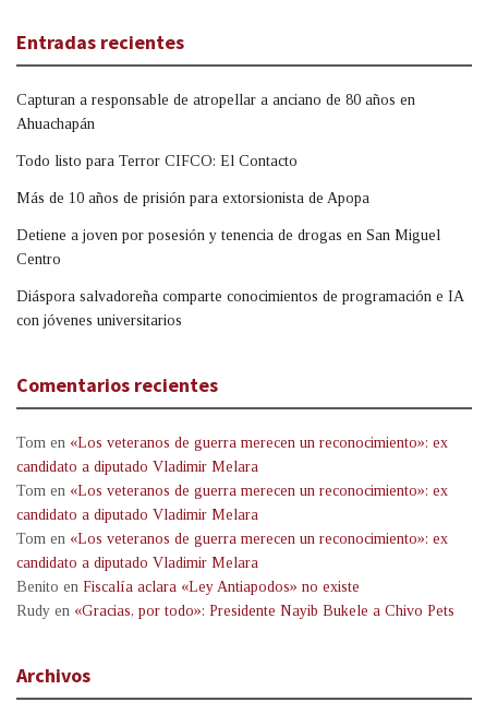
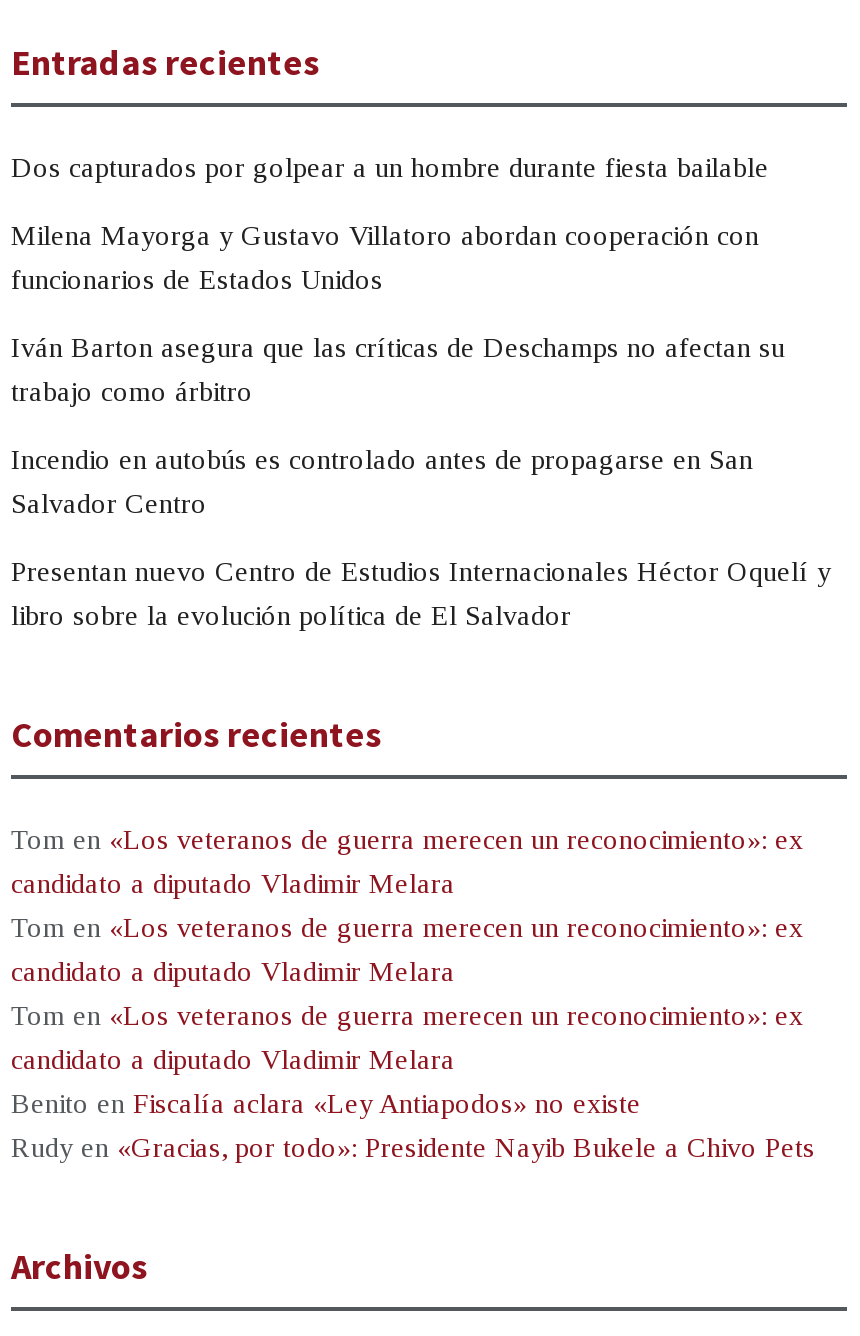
- Capturan a responsable de atropellar a anciano de 80 años en
- Ahuachapán
- Todo listo para Terror CIFCO: El Contacto
- Más de 10 años de prisión para extorsionista de Apopa
- Detiene a joven por posesión y tenencia de drogas en San Miguel
- Centro
- Diáspora salvadoreña comparte conocimientos de programación e IA
- con jóvenes universitarios
+ Dos capturados por golpear a un hombre durante fiesta bailable
+ Milena Mayorga y Gustavo Villatoro abordan cooperación con
+ funcionarios de Estados Unidos
+ Iván Barton asegura que las críticas de Deschamps no afectan su
+ trabajo como árbitro
+ Incendio en autobús es controlado antes de propagarse en San
+ Salvador Centro
+ Presentan nuevo Centro de Estudios Internacionales Héctor Oquelí y
+ libro sobre la evolución política de El Salvador
